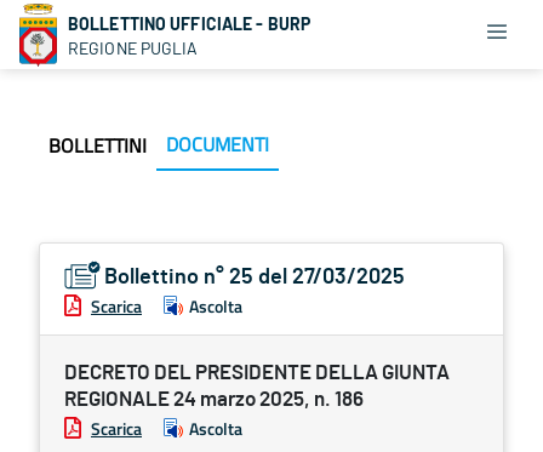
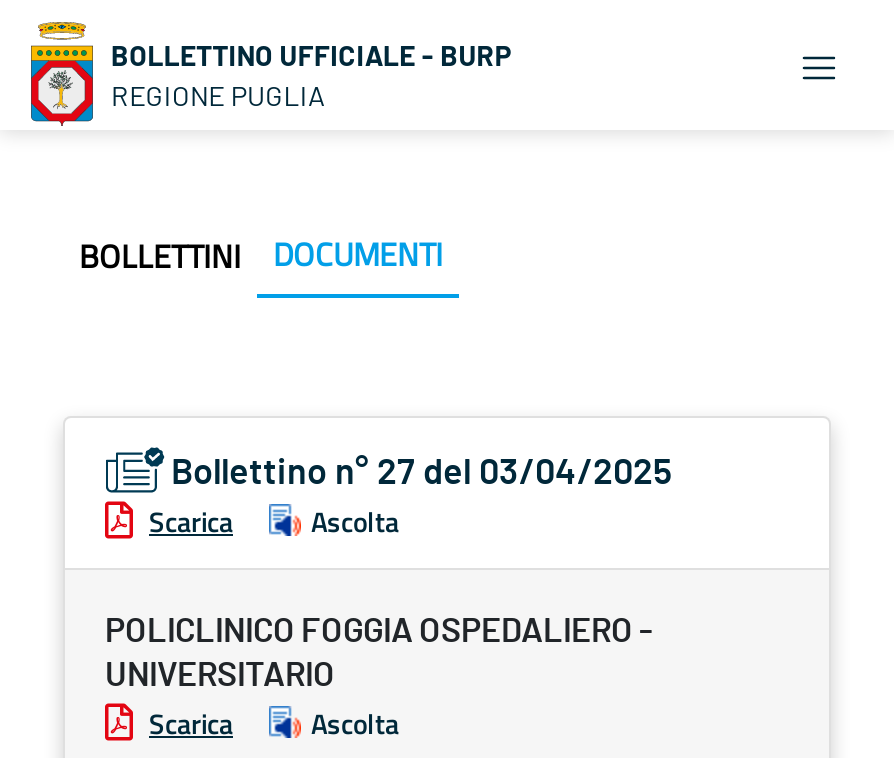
- Bollettino n° 25 del 27/03/2025
+ Bollettino n° 27 del 03/04/2025

- DECRETO DEL PRESIDENTE DELLA GIUNTA
- REGIONALE 24 marzo 2025, n. 186
+ POLICLINICO FOGGIA OSPEDALIERO -
+ UNIVERSITARIO
